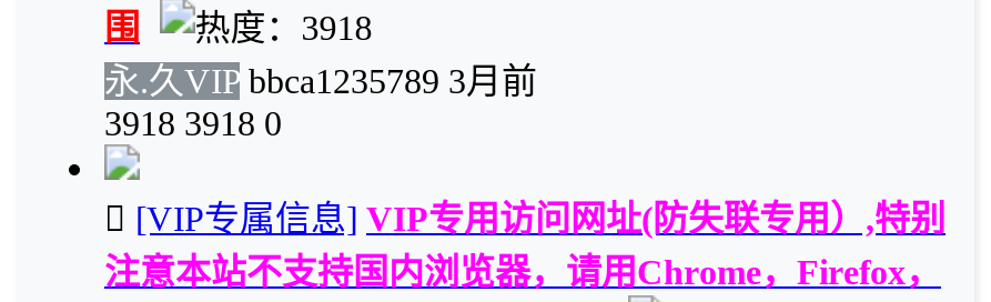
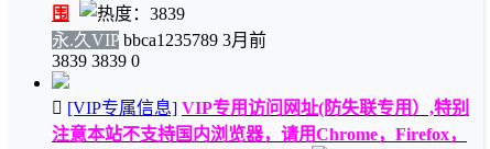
- 3918 3918 0
+ 3839 3839 0
